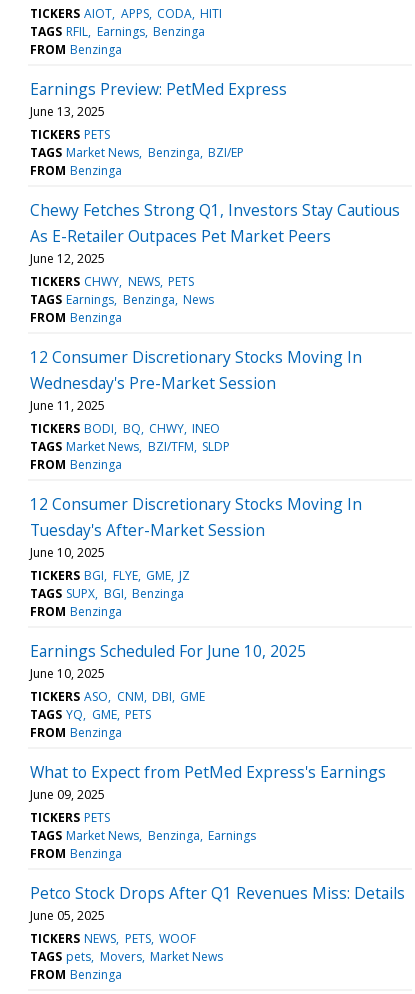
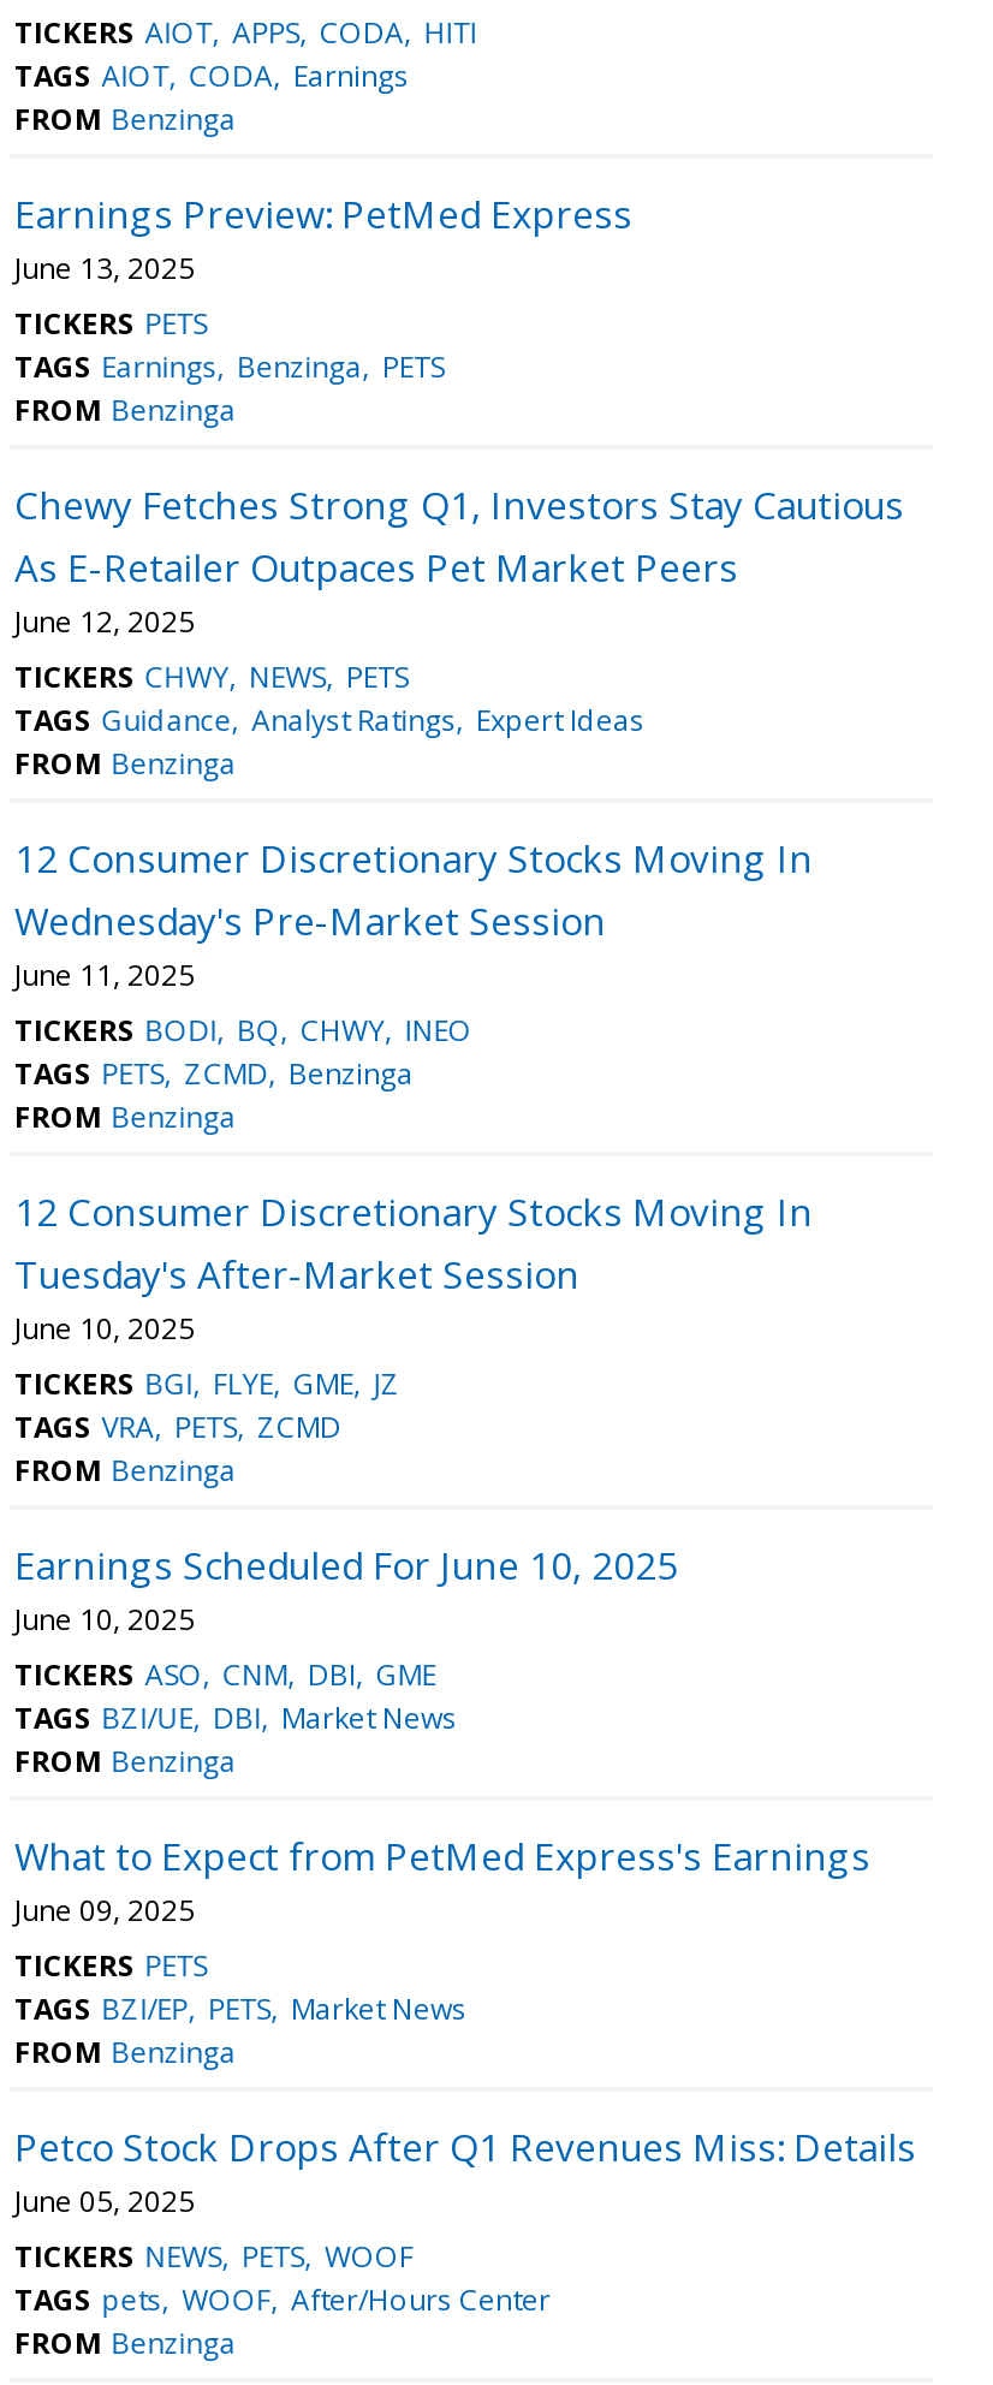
- TAGS RFIL Earnings Benzinga
+ TAGS AIOT CODA Earnings

- TAGS Market News Benzinga BZI/EP
+ TAGS Earnings Benzinga PETS

- TAGS Earnings Benzinga News
+ TAGS Guidance Analyst Ratings Expert Ideas

- TAGS Market News BZI/TFM SLDP
+ TAGS PETS ZCMD Benzinga

- TAGS SUPX BGI Benzinga
+ TAGS VRA PETS ZCMD

- TAGS YQ GME PETS
+ TAGS BZI/UE DBI Market News

- TAGS Market News Benzinga Earnings
+ TAGS BZI/EP PETS Market News

- TAGS pets Movers Market News
+ TAGS pets WOOF After/Hours Center
